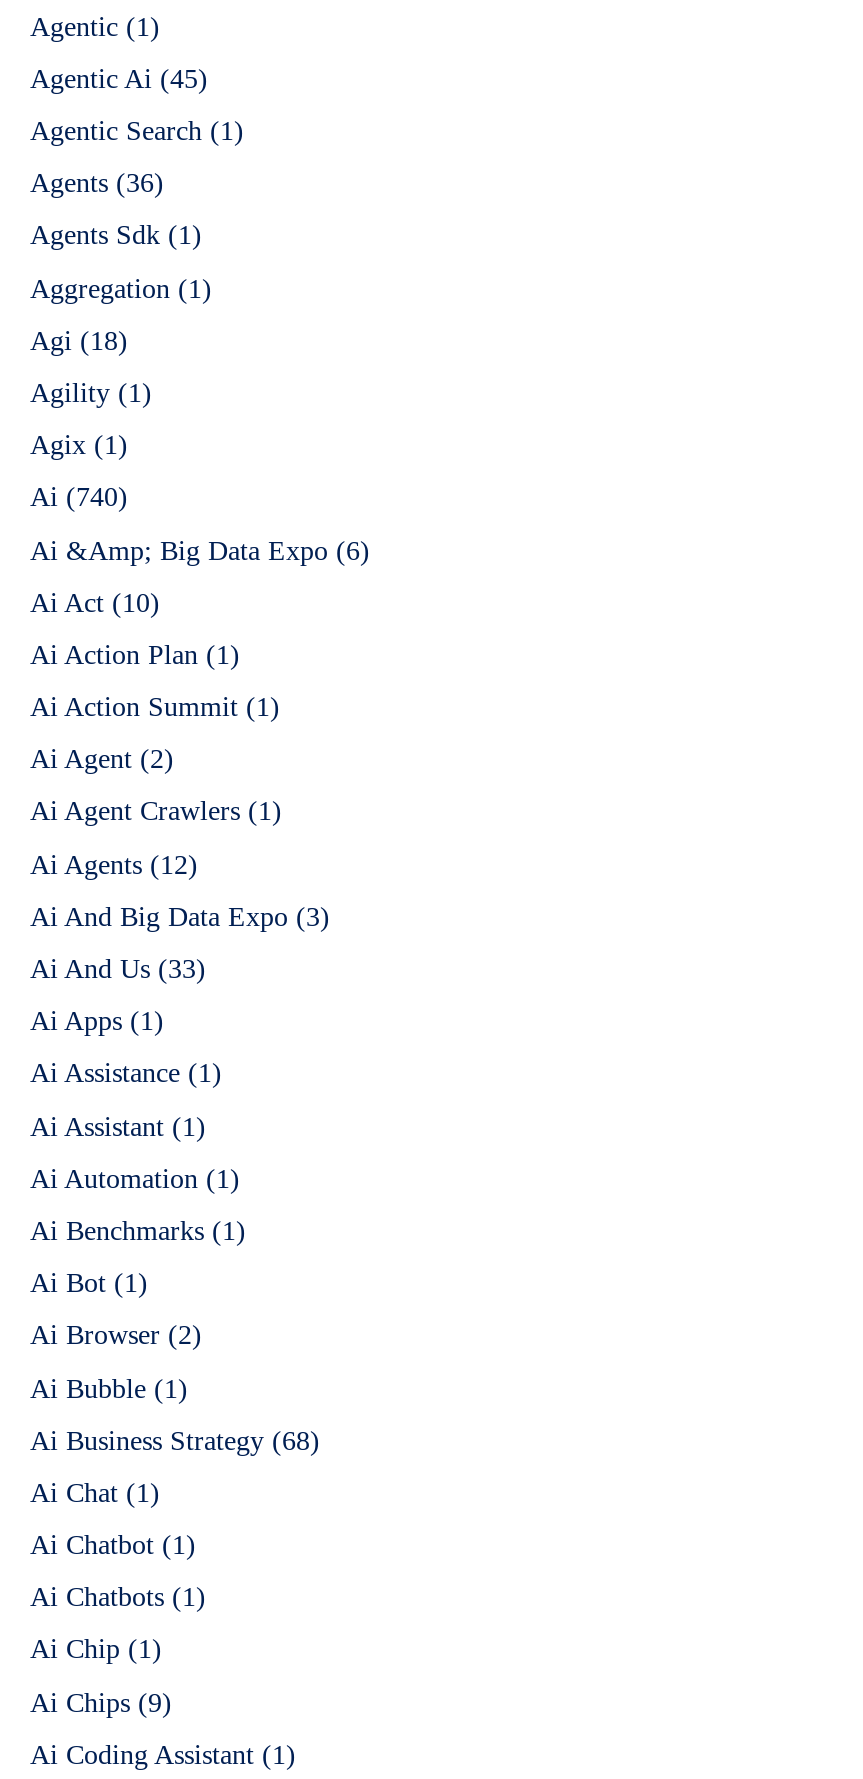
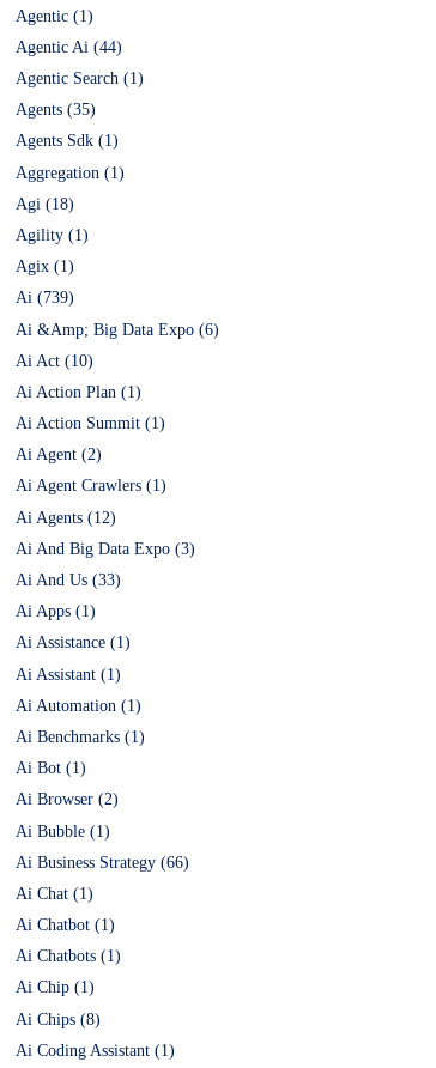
- Agentic Ai (45)
+ Agentic Ai (44)

- Agents (36)
+ Agents (35)

- Ai (740)
+ Ai (739)

- Ai Business Strategy (68)
+ Ai Business Strategy (66)

- Ai Chips (9)
+ Ai Chips (8)
